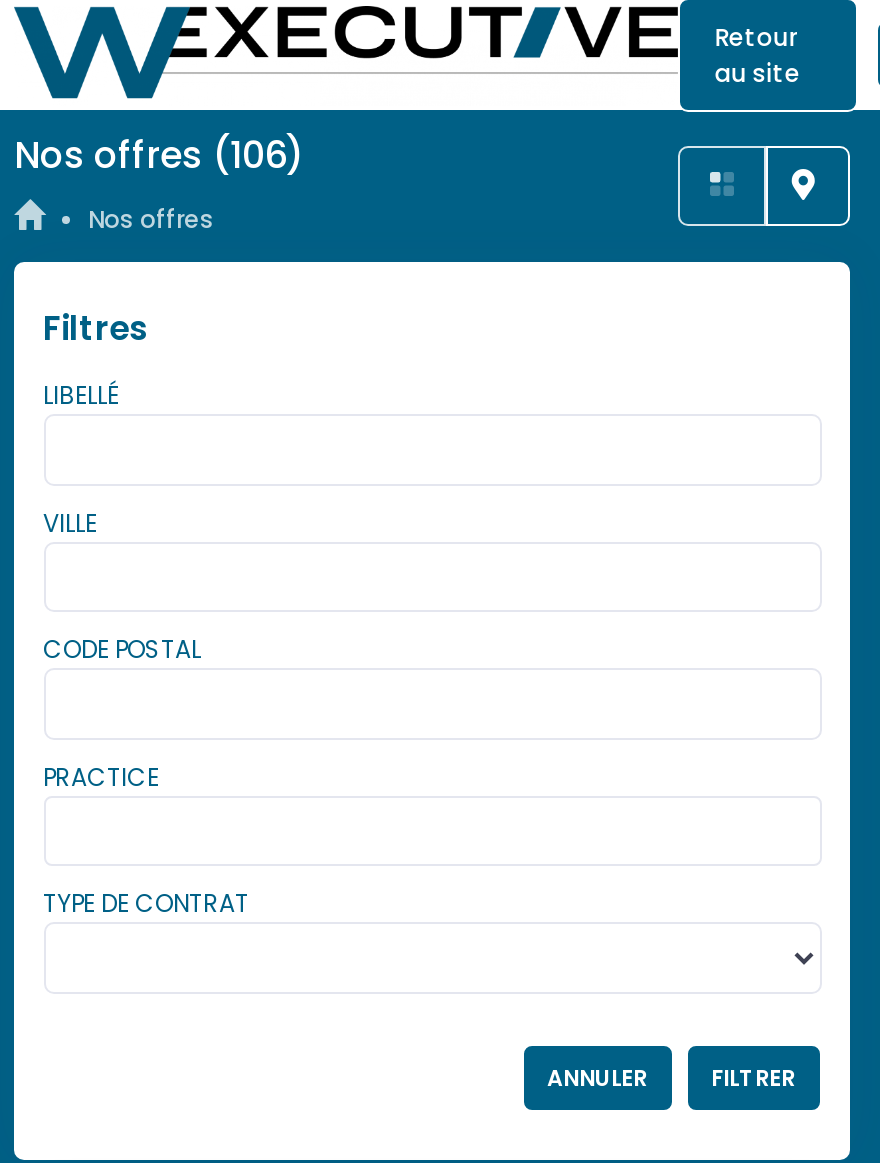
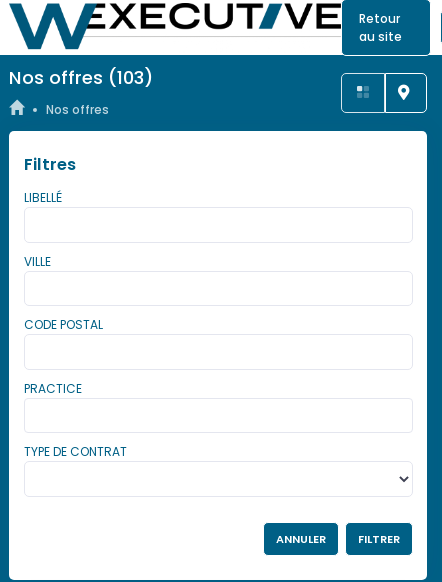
- Nos offres (106)
+ Nos offres (103)
